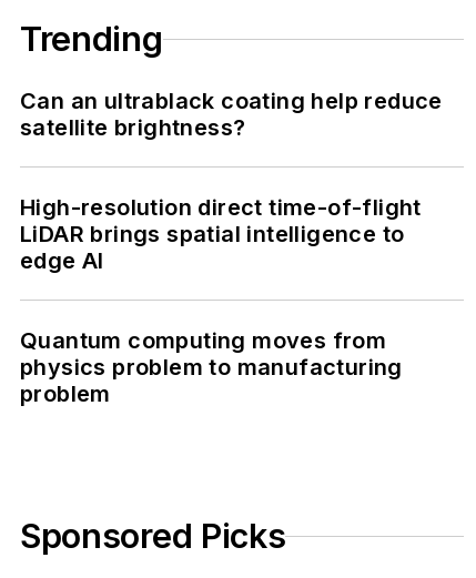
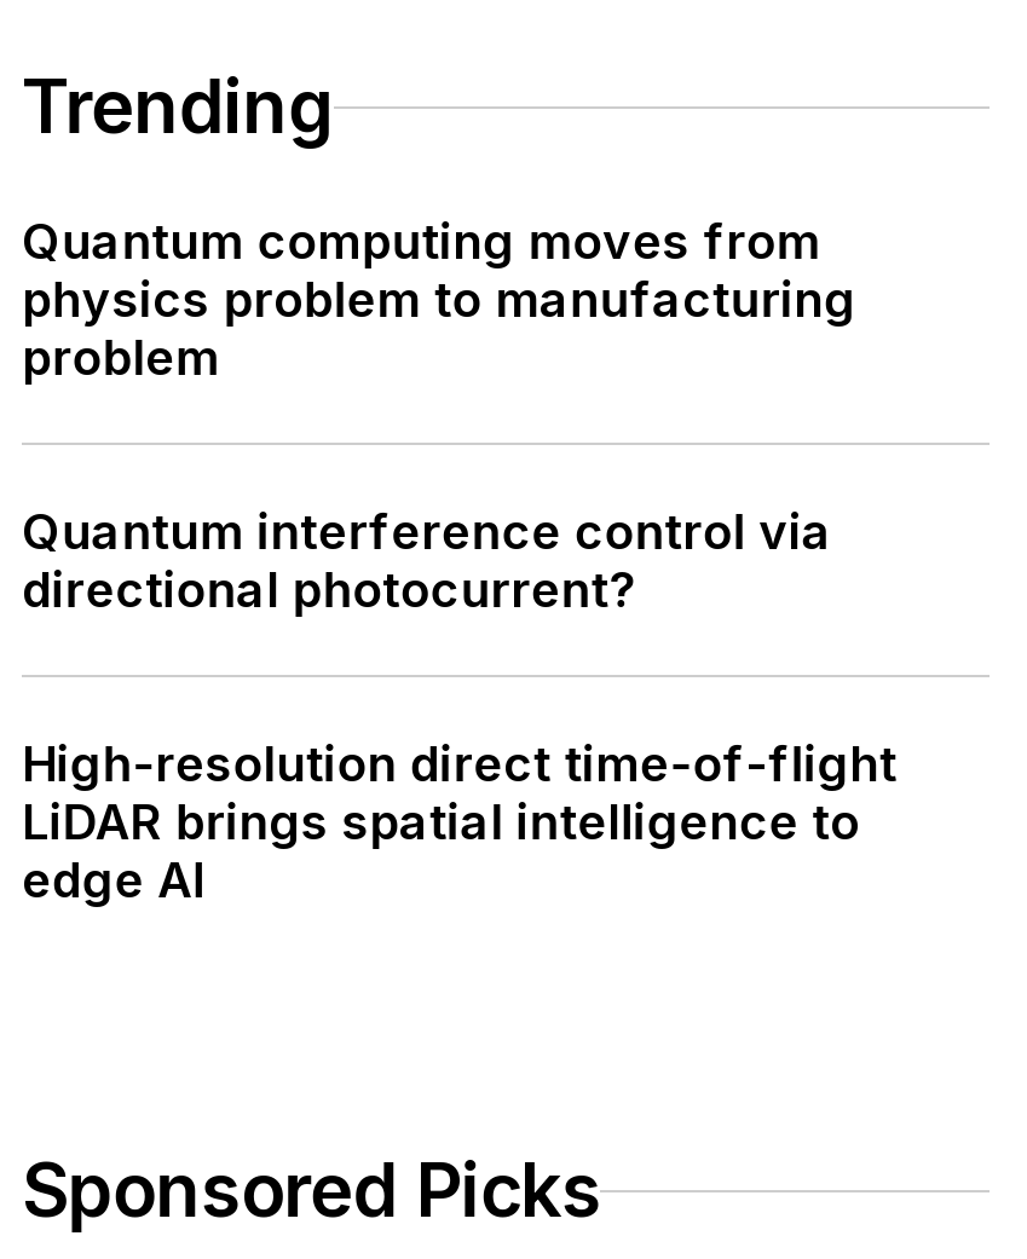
- Can an ultrablack coating help reduce
- satellite brightness?
+ Quantum interference control via
+ directional photocurrent?

moved down: High-resolution direct time-of-flight | LiDAR brings spatial intelligence to | edge AI

moved up: Quantum computing moves from | physics problem to manufacturing | problem
